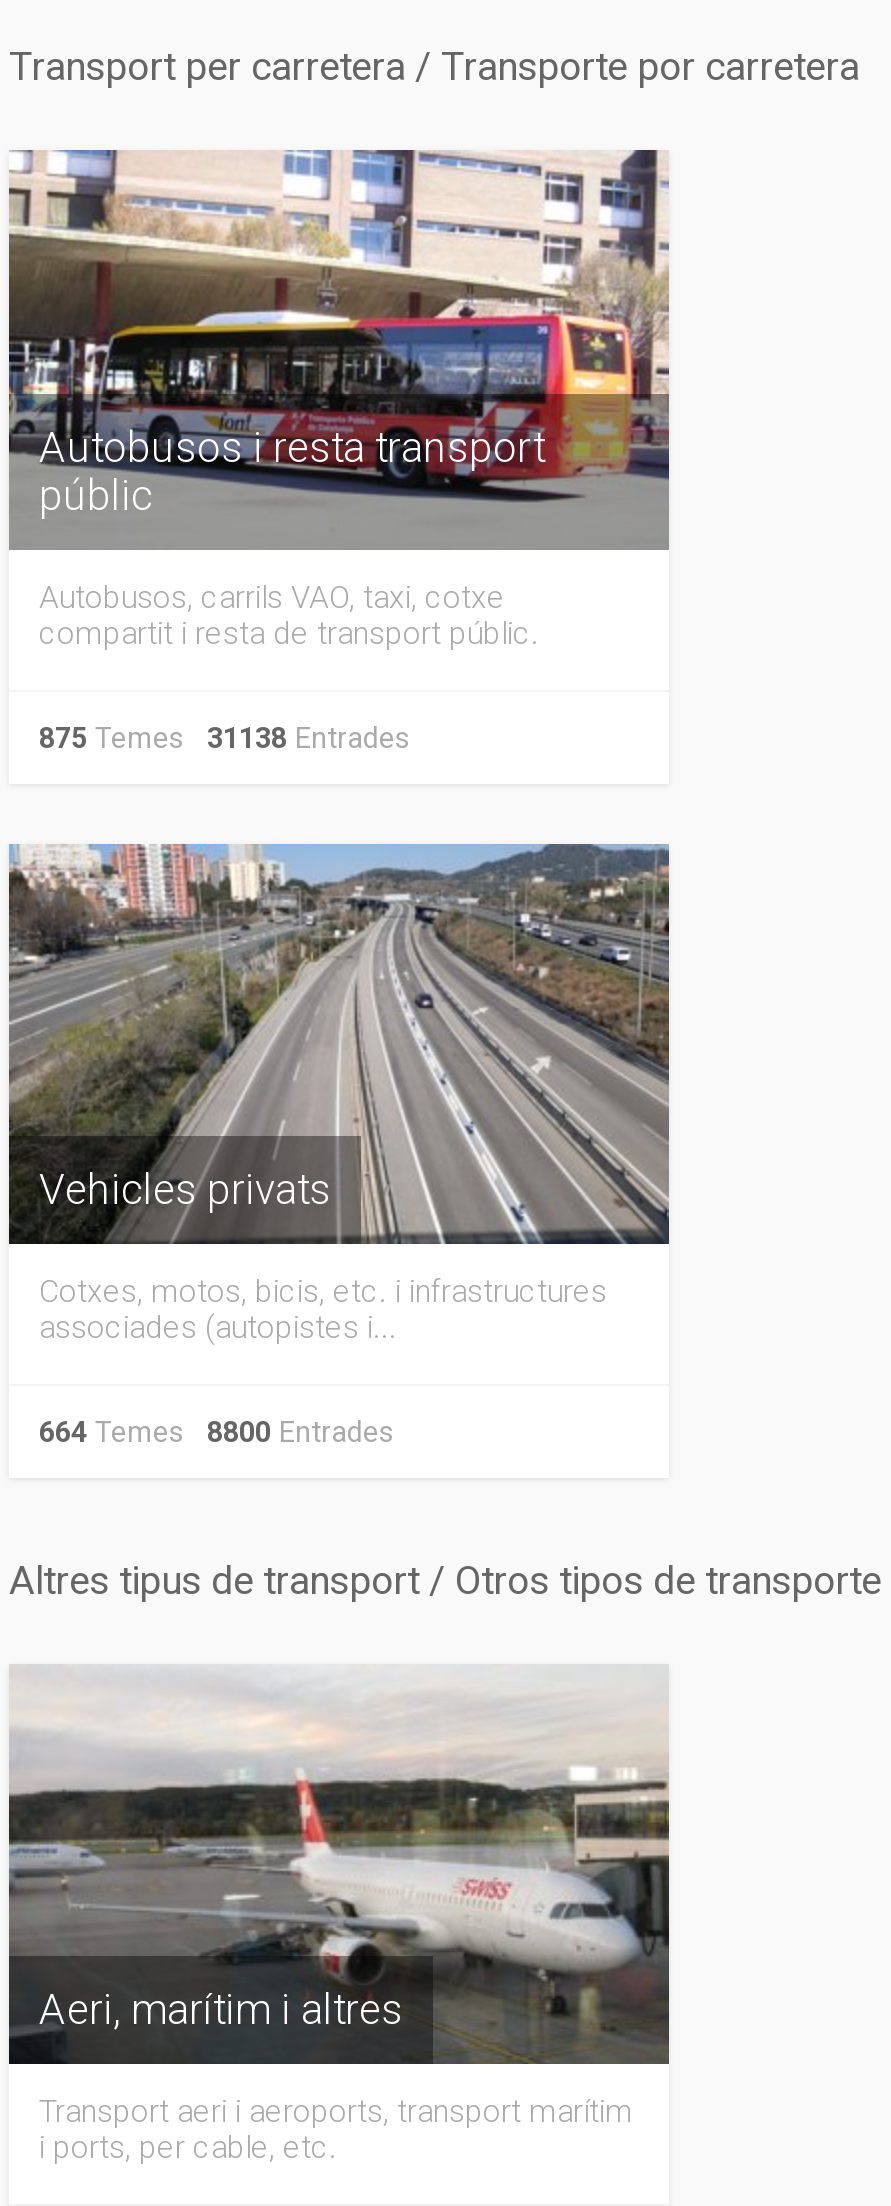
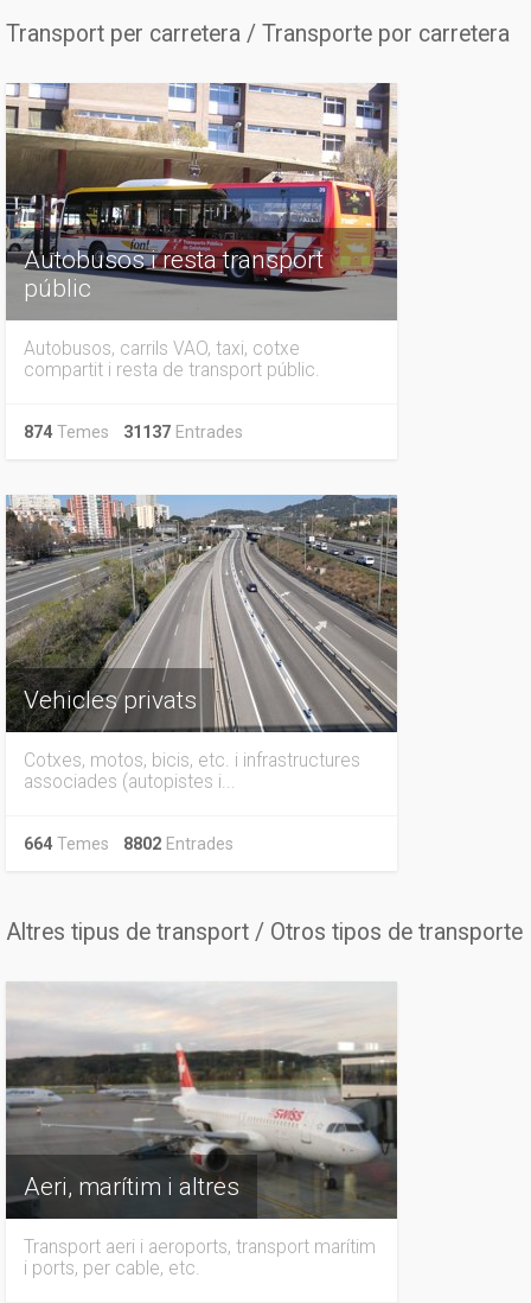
- 875 Temes 31138 Entrades
+ 874 Temes 31137 Entrades

- 664 Temes 8800 Entrades
+ 664 Temes 8802 Entrades
